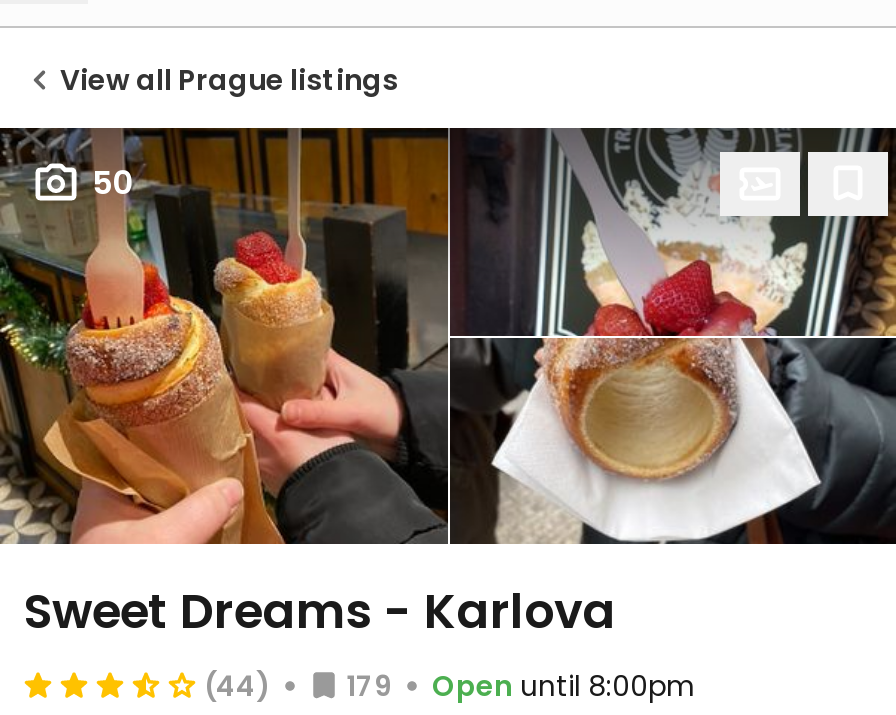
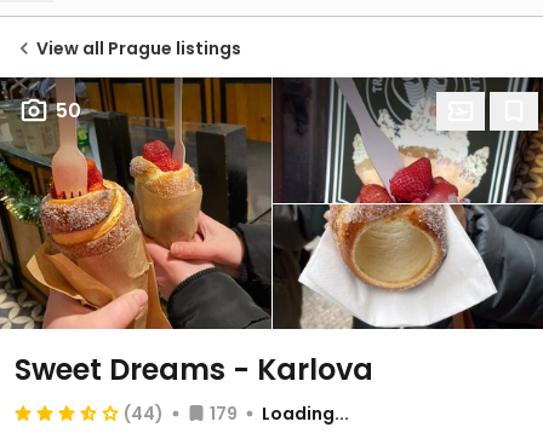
- Open until 8:00pm
+ Loading...
